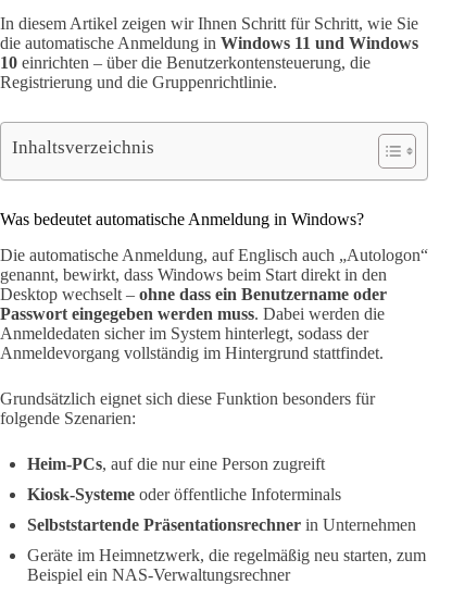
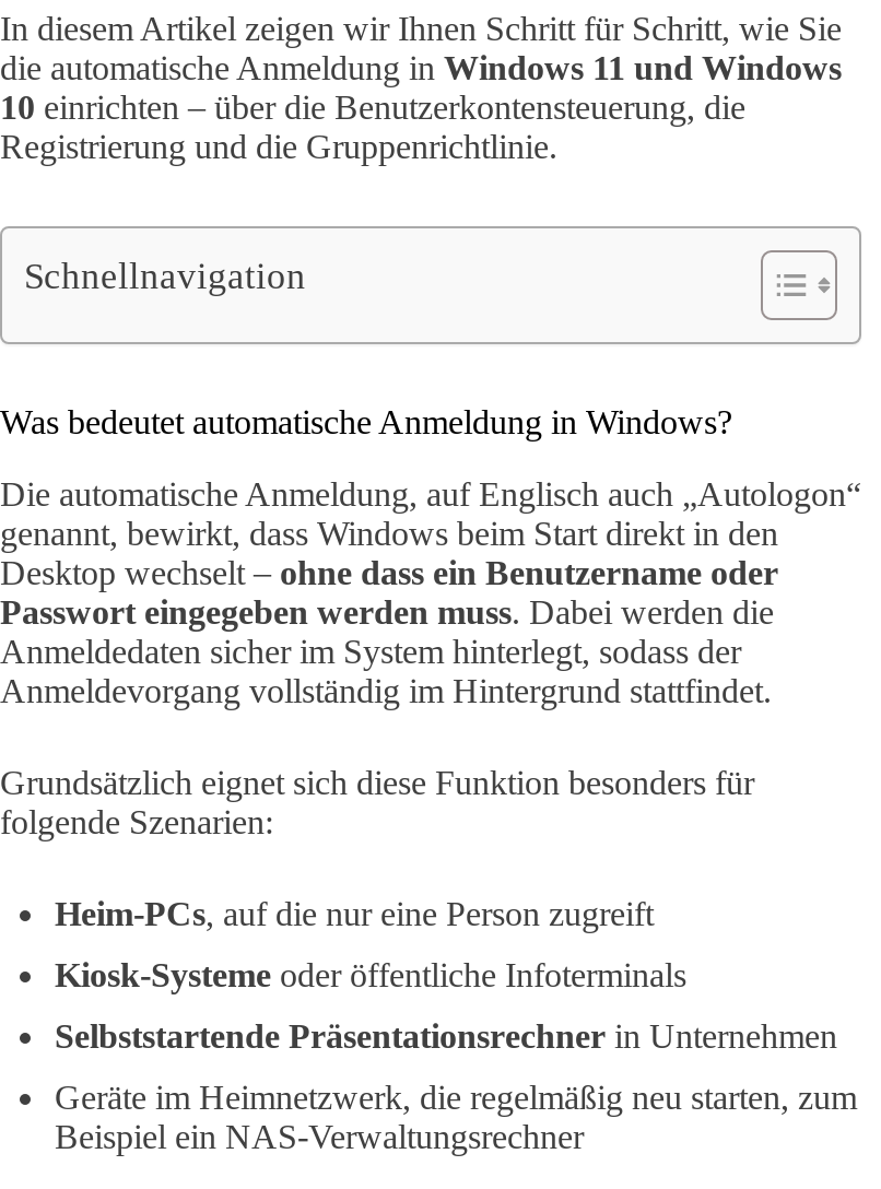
- Inhaltsverzeichnis
+ Schnellnavigation
